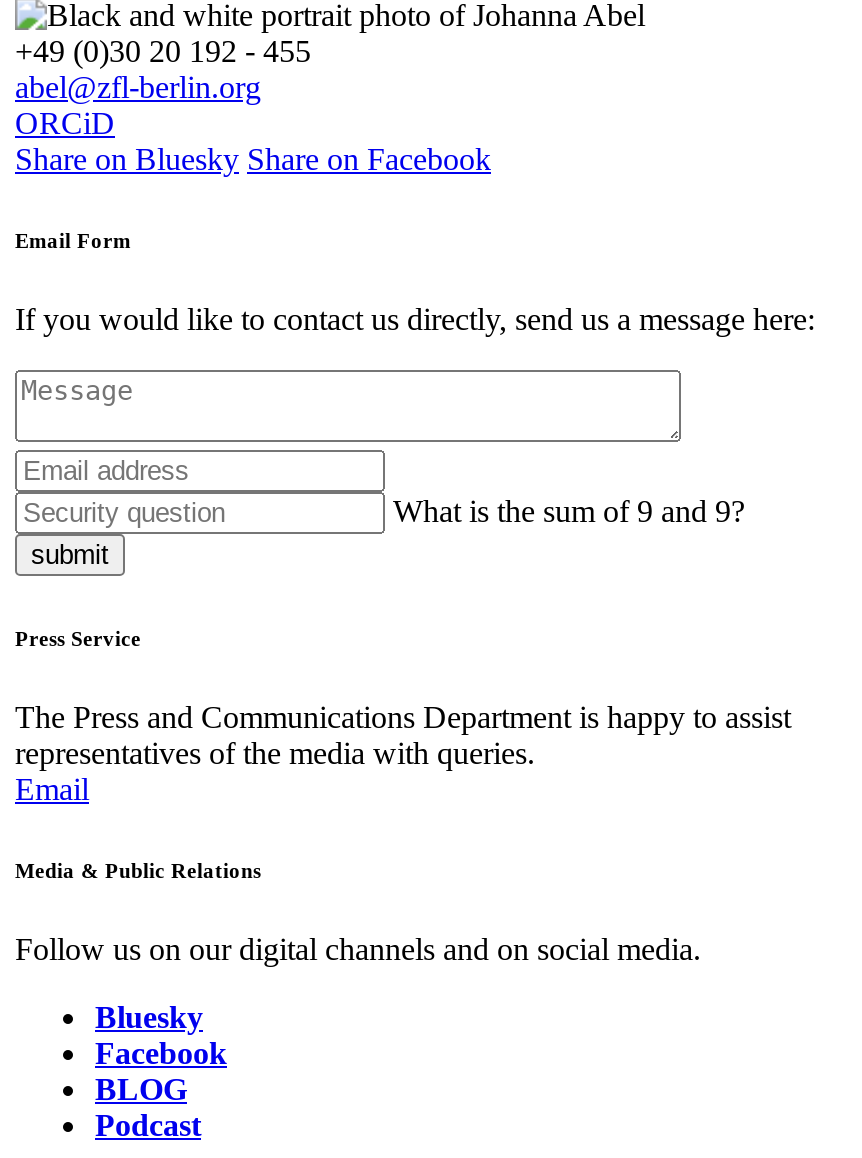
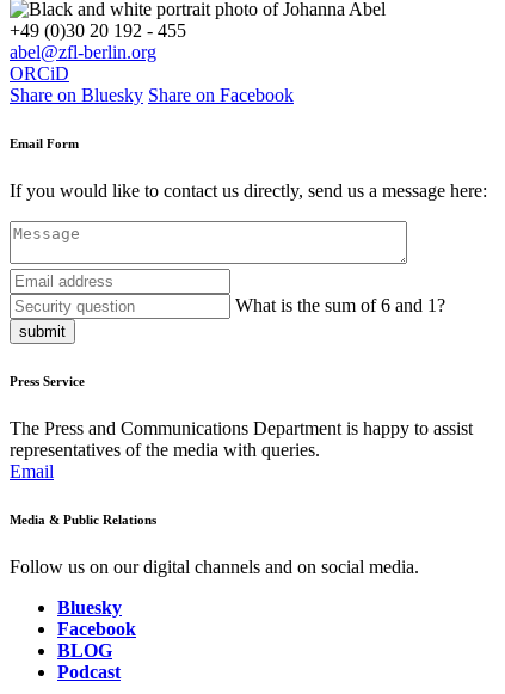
- What is the sum of 9 and 9?
+ What is the sum of 6 and 1?
